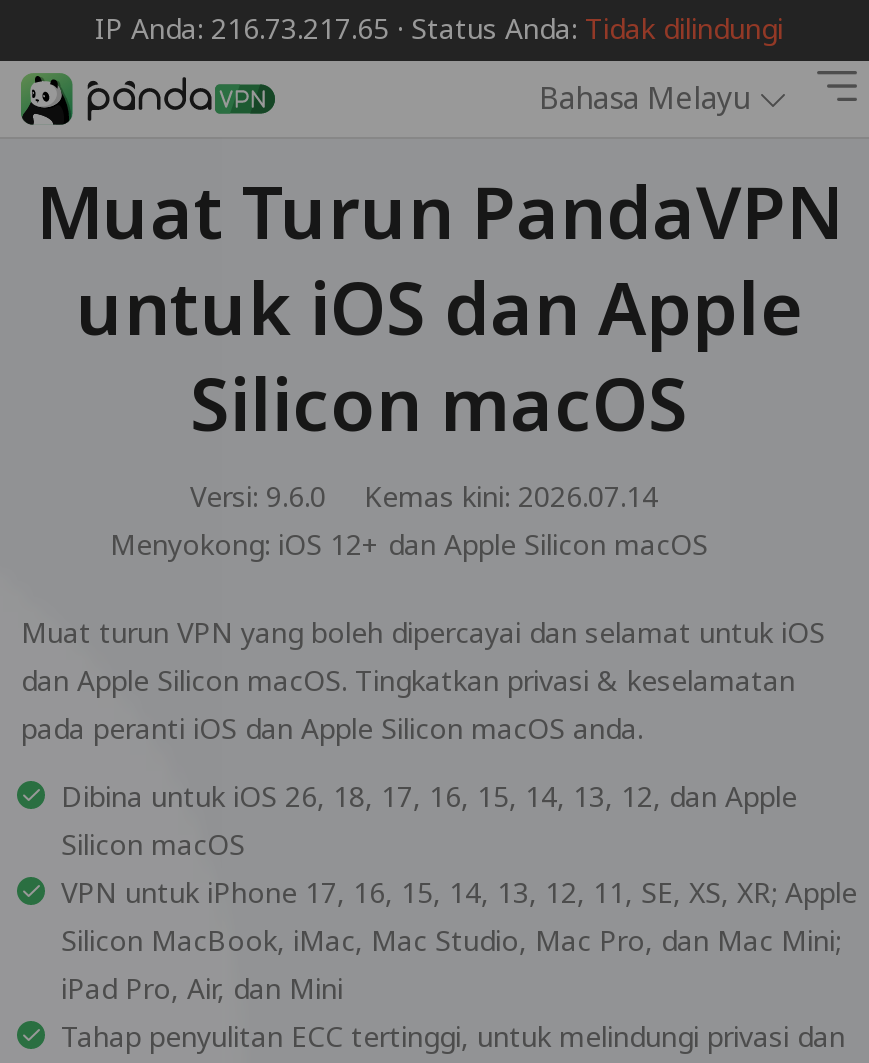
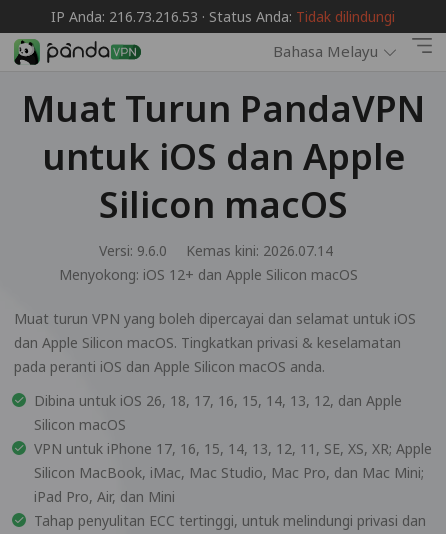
- IP Anda: 216.73.217.65 · Status Anda: Tidak dilindungi
+ IP Anda: 216.73.216.53 · Status Anda: Tidak dilindungi
